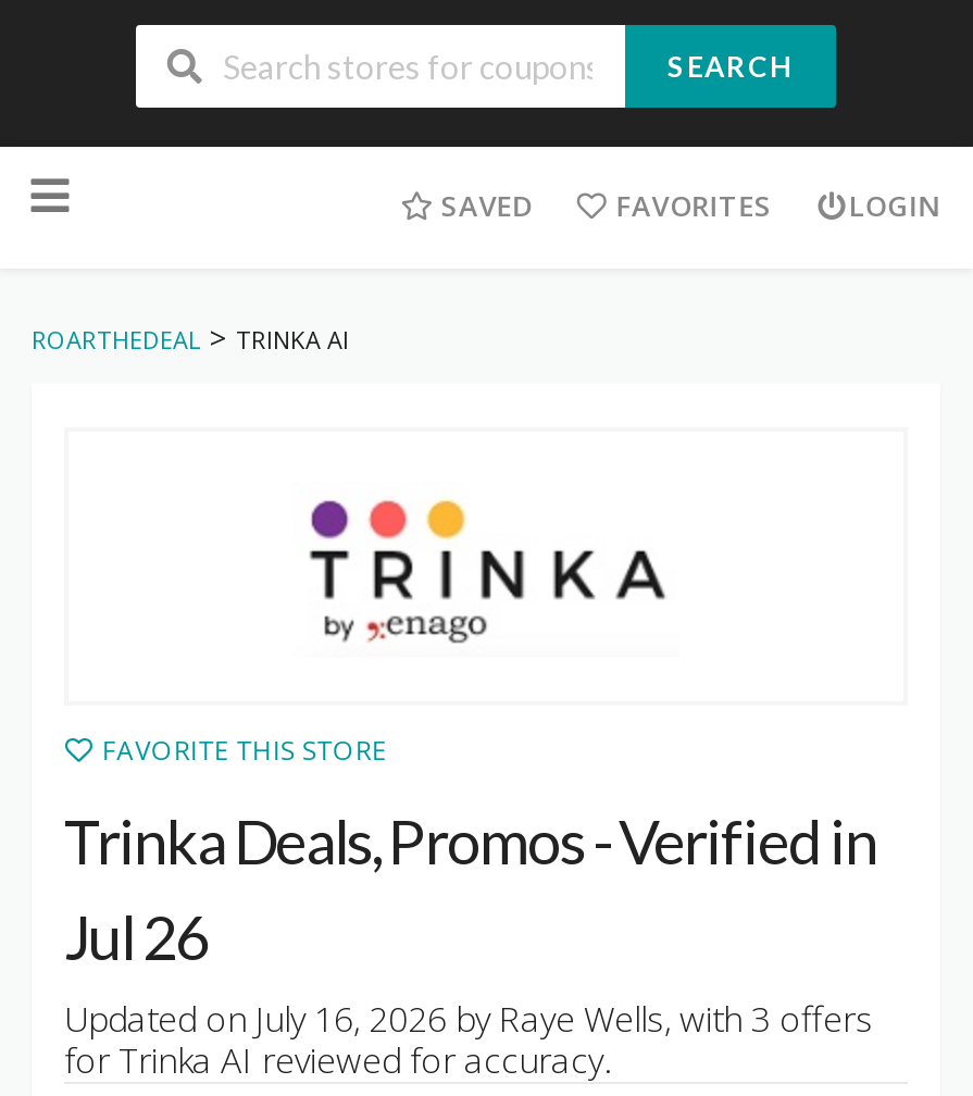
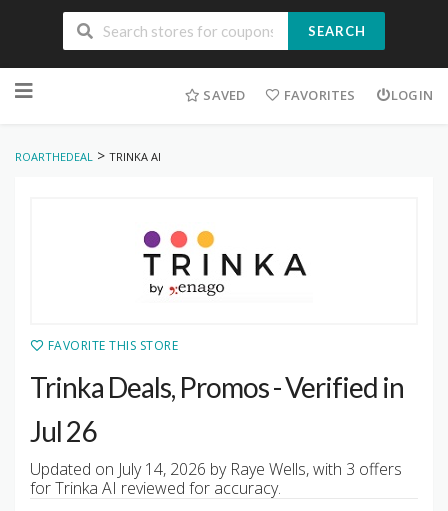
- Updated on July 16, 2026 by Raye Wells, with 3 offers
+ Updated on July 14, 2026 by Raye Wells, with 3 offers
